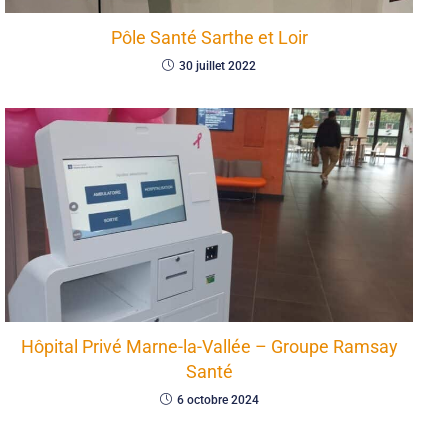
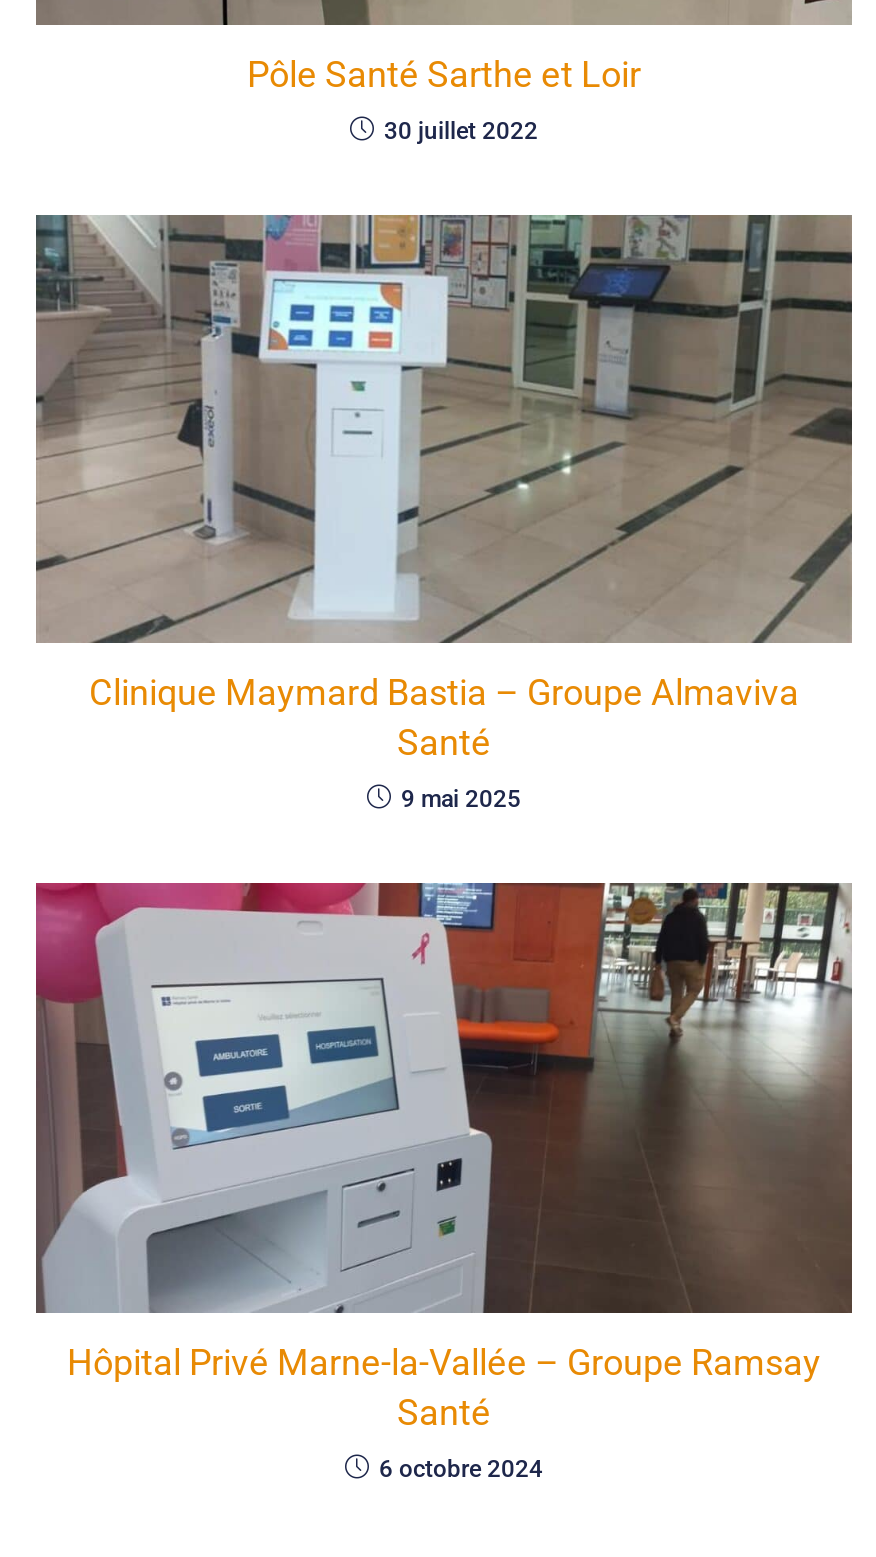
+ [image]
+ Clinique Maymard Bastia – Groupe Almaviva
+ Santé
+ 9 mai 2025
